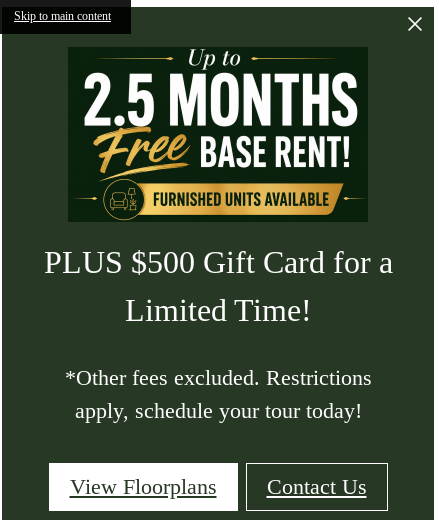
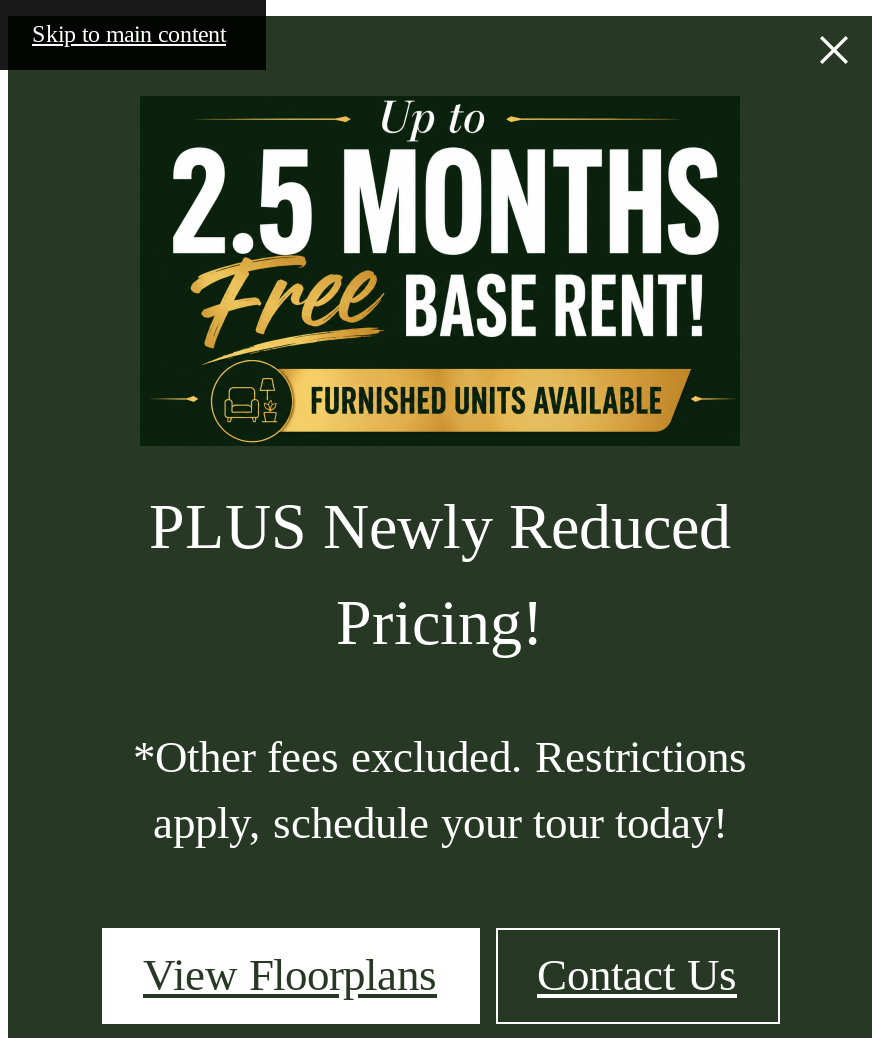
- PLUS $500 Gift Card for a
- Limited Time!
+ PLUS Newly Reduced
+ Pricing!
